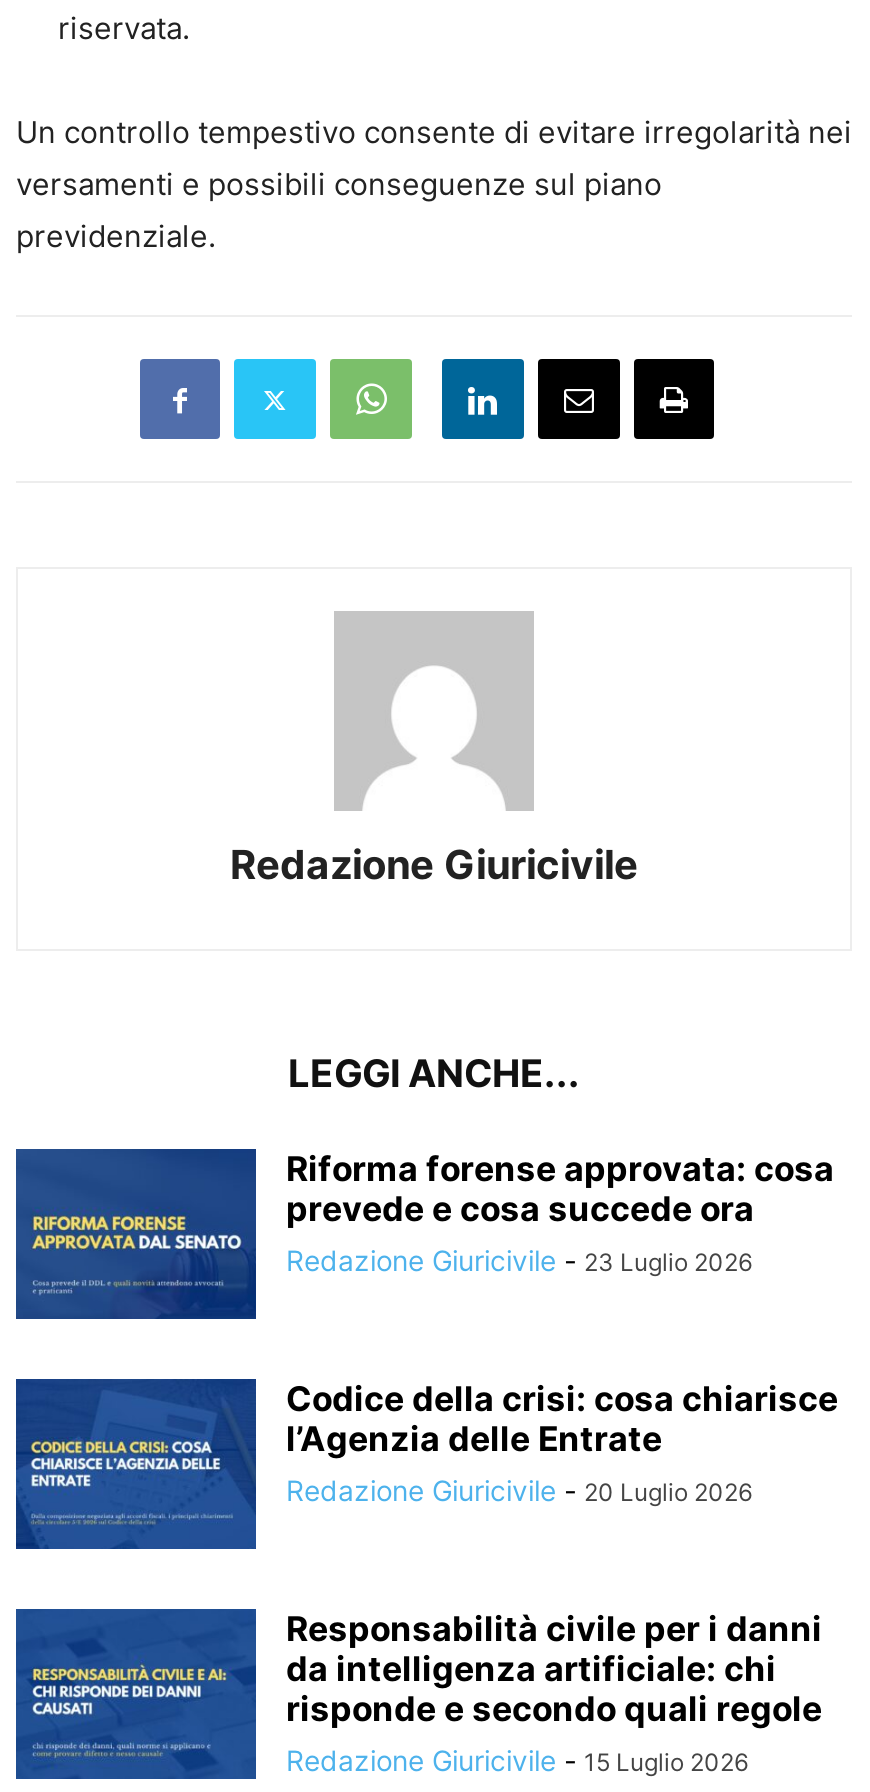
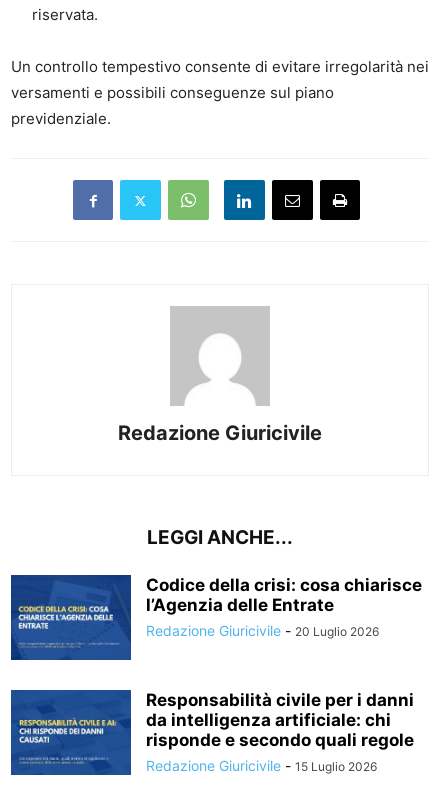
- [image]
- Riforma forense approvata: cosa
- prevede e cosa succede ora
- Redazione Giuricivile - 23 Luglio 2026
